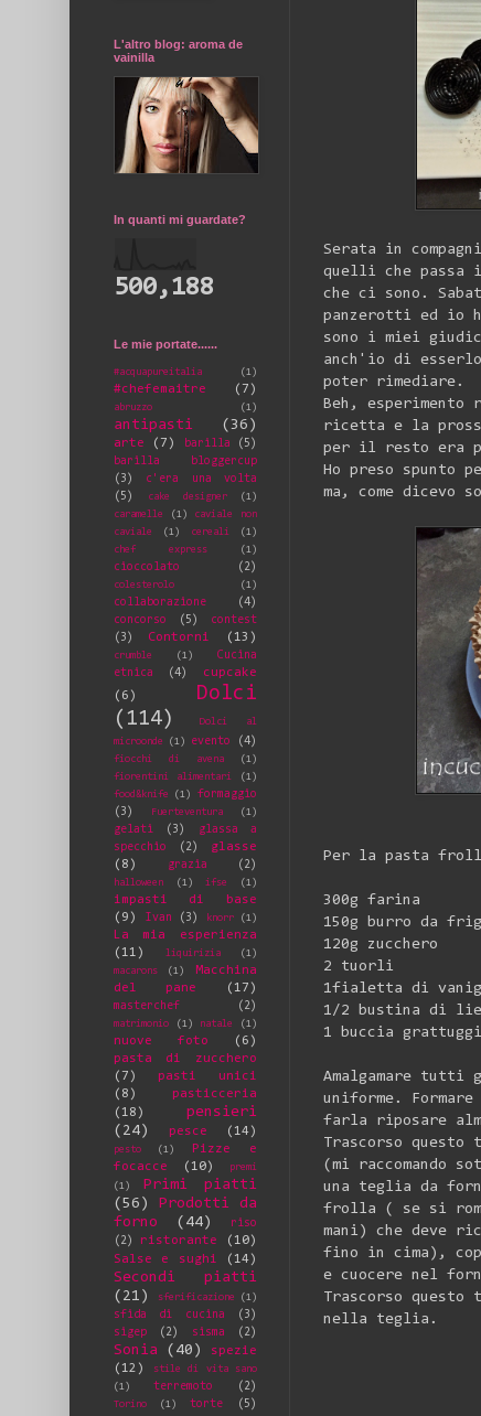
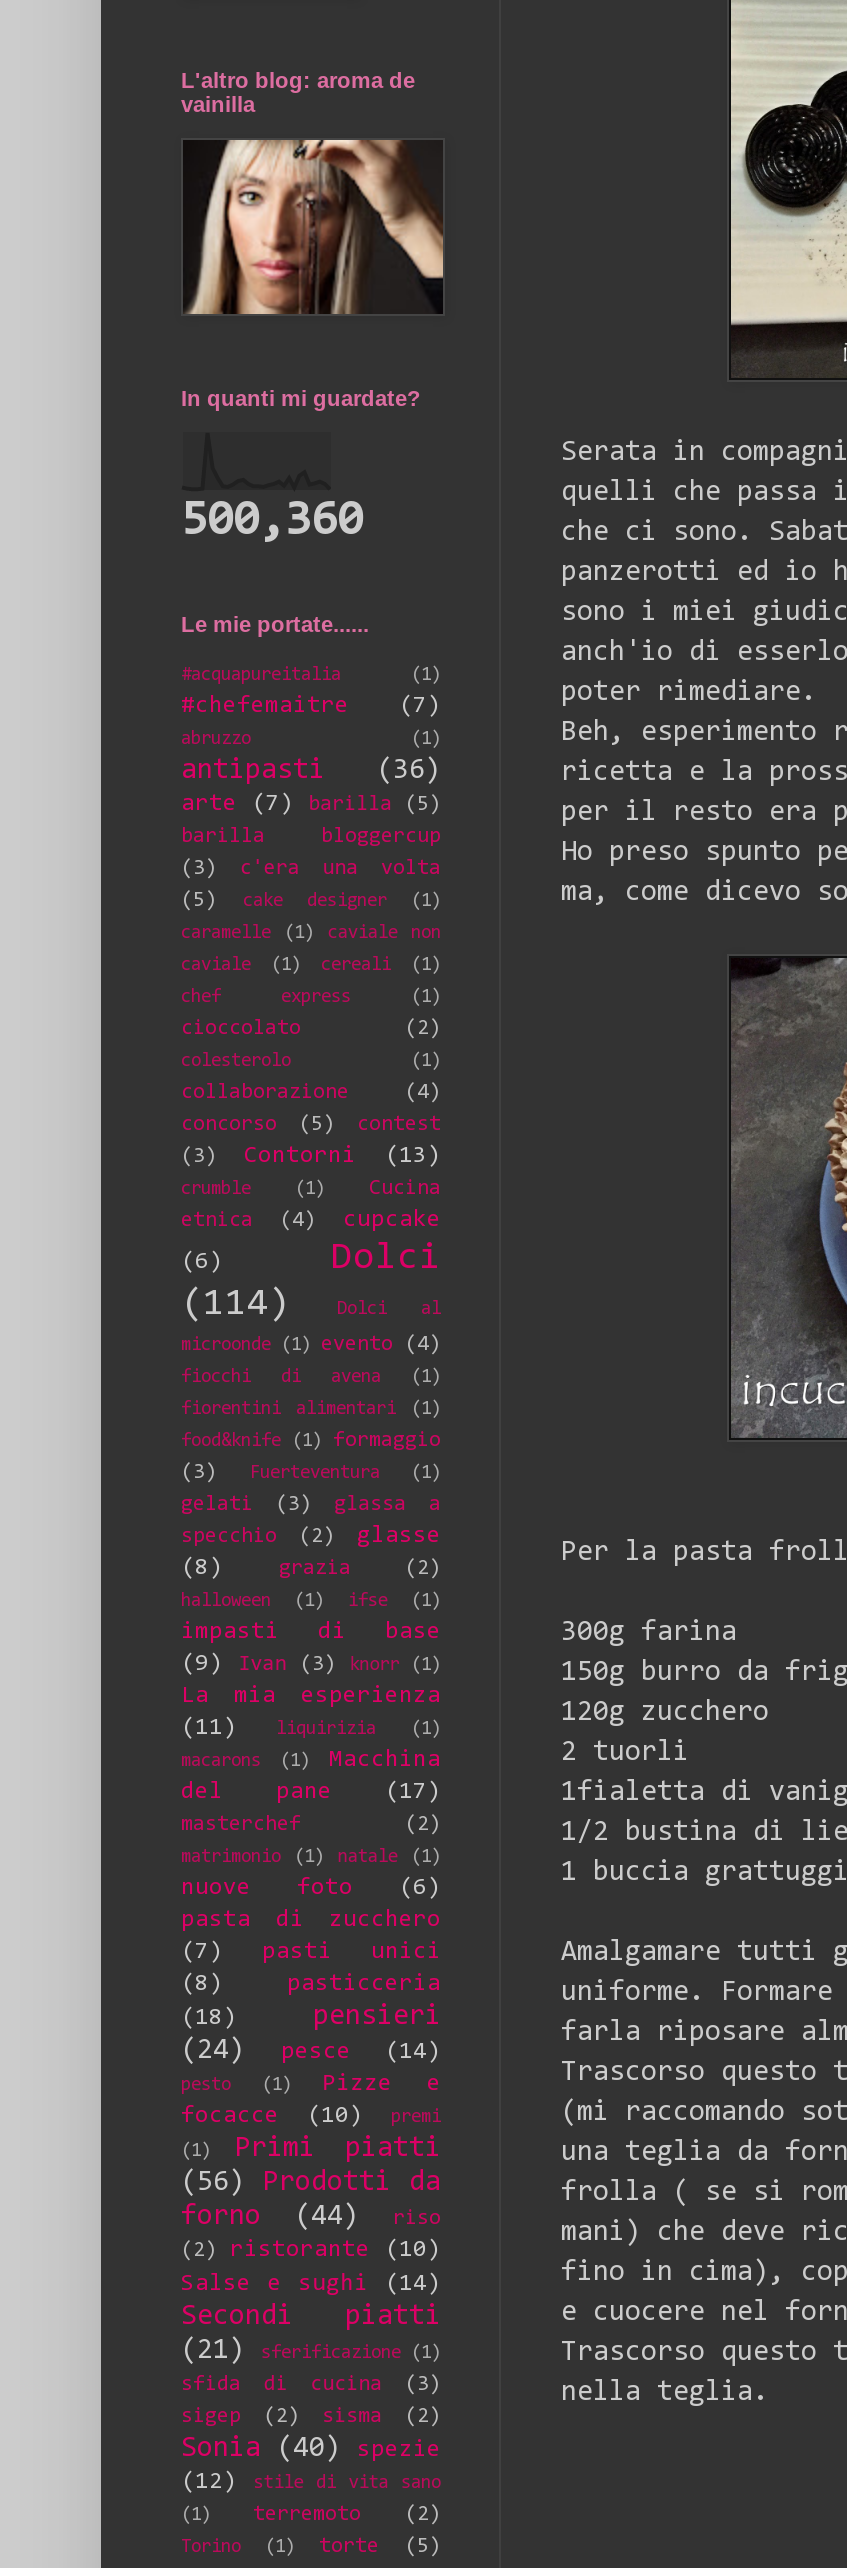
- 500,188
+ 500,360
